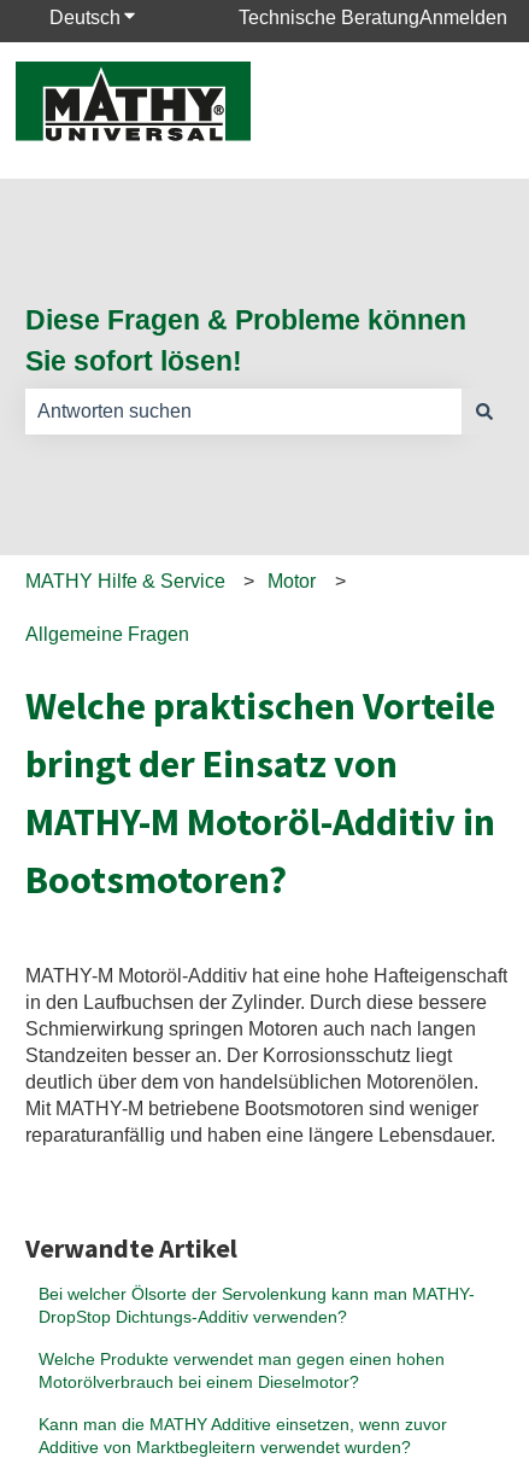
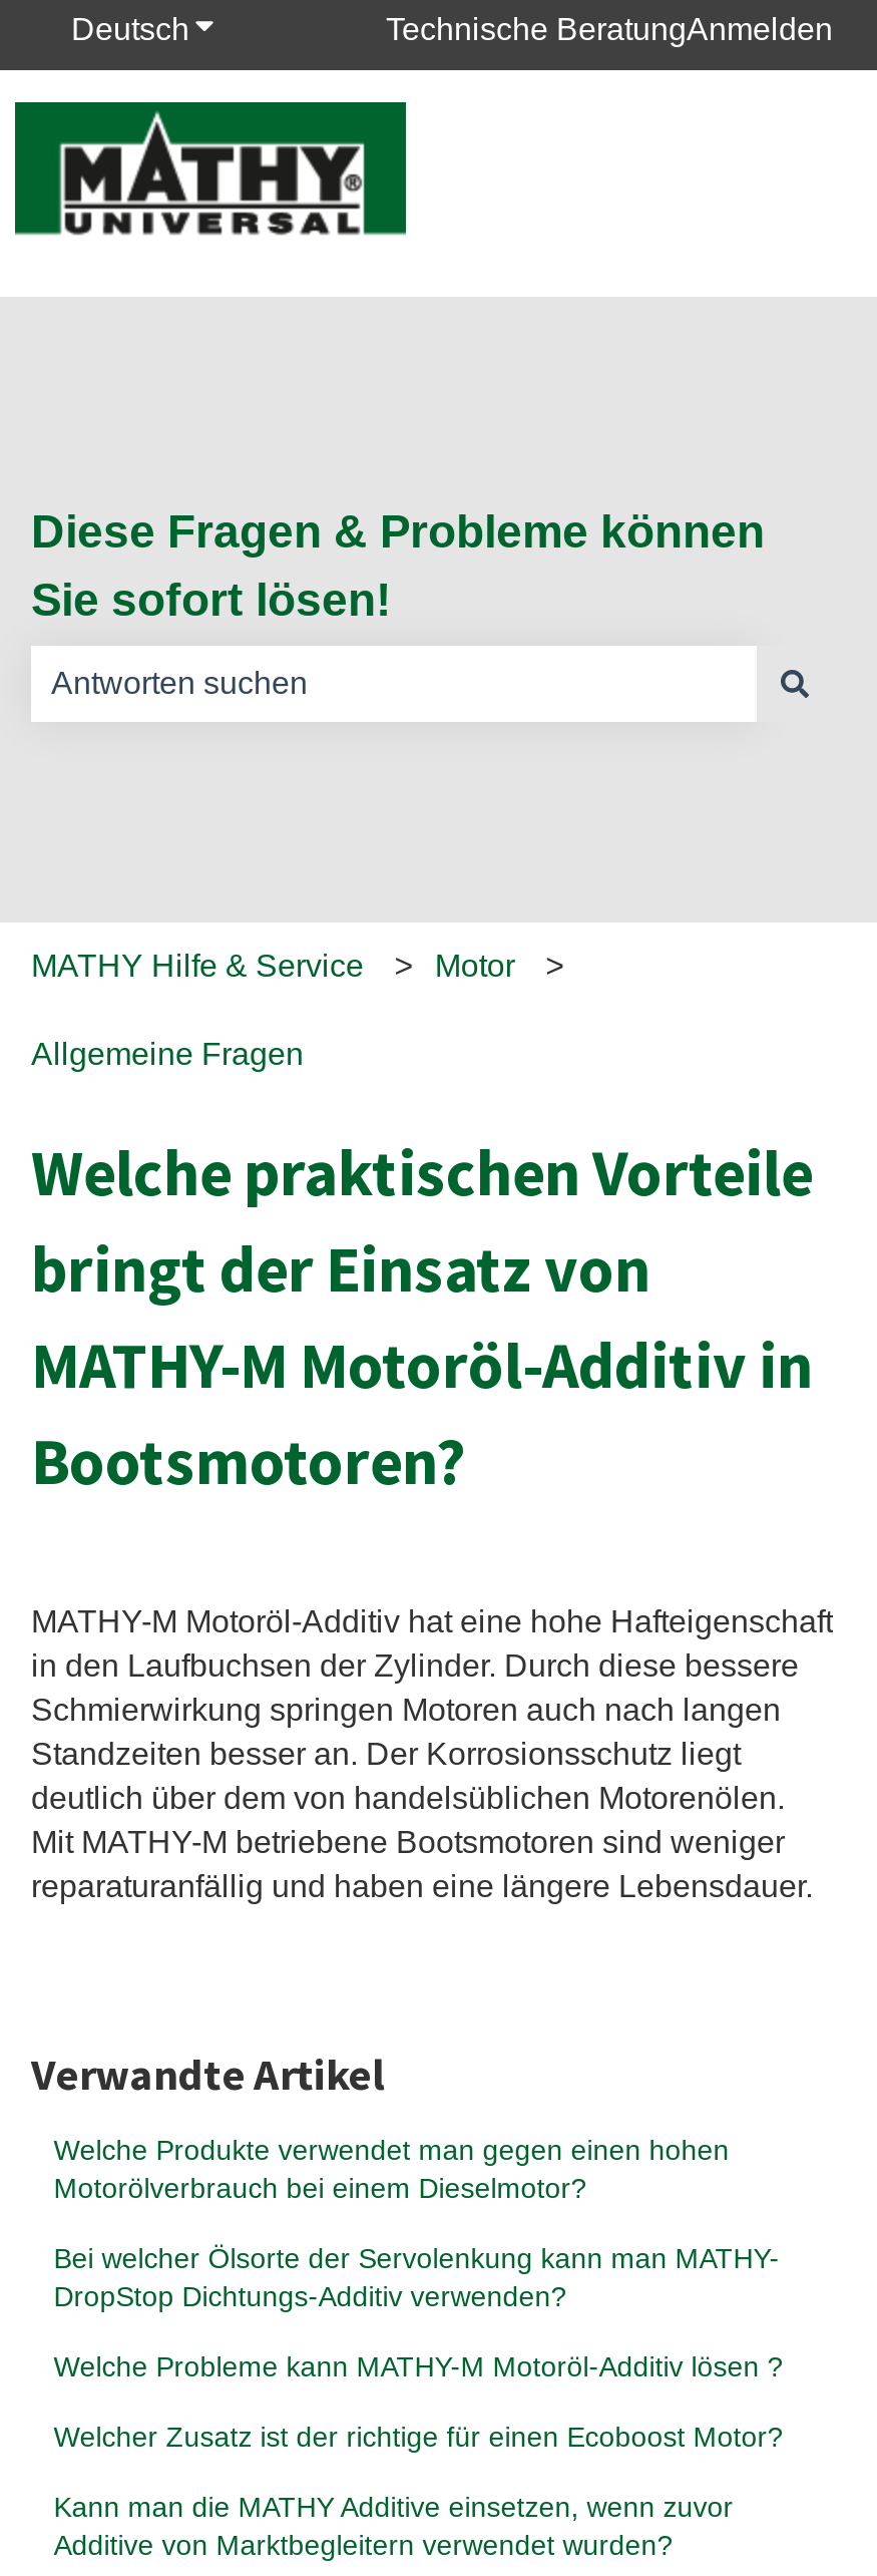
+ Welche Probleme kann MATHY-M Motoröl-Additiv lösen ?
+ Welcher Zusatz ist der richtige für einen Ecoboost Motor?

moved up: Welche Produkte verwendet man gegen einen hohen | Motorölverbrauch bei einem Dieselmotor?
